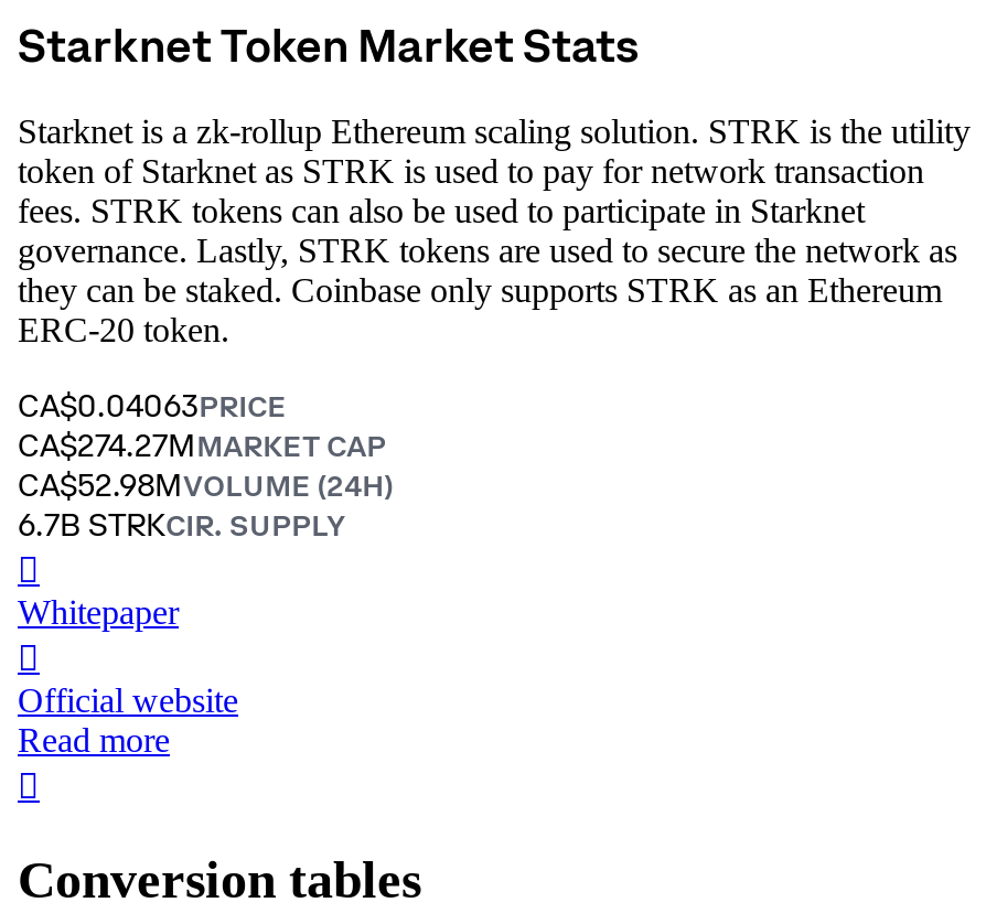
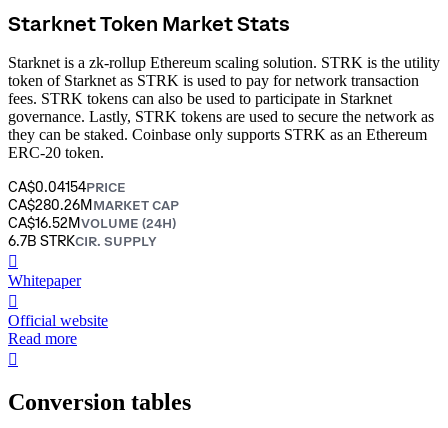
- CA$0.04063PRICE
+ CA$0.04154PRICE

- CA$274.27MMARKET CAP
+ CA$280.26MMARKET CAP

- CA$52.98MVOLUME (24H)
+ CA$16.52MVOLUME (24H)
